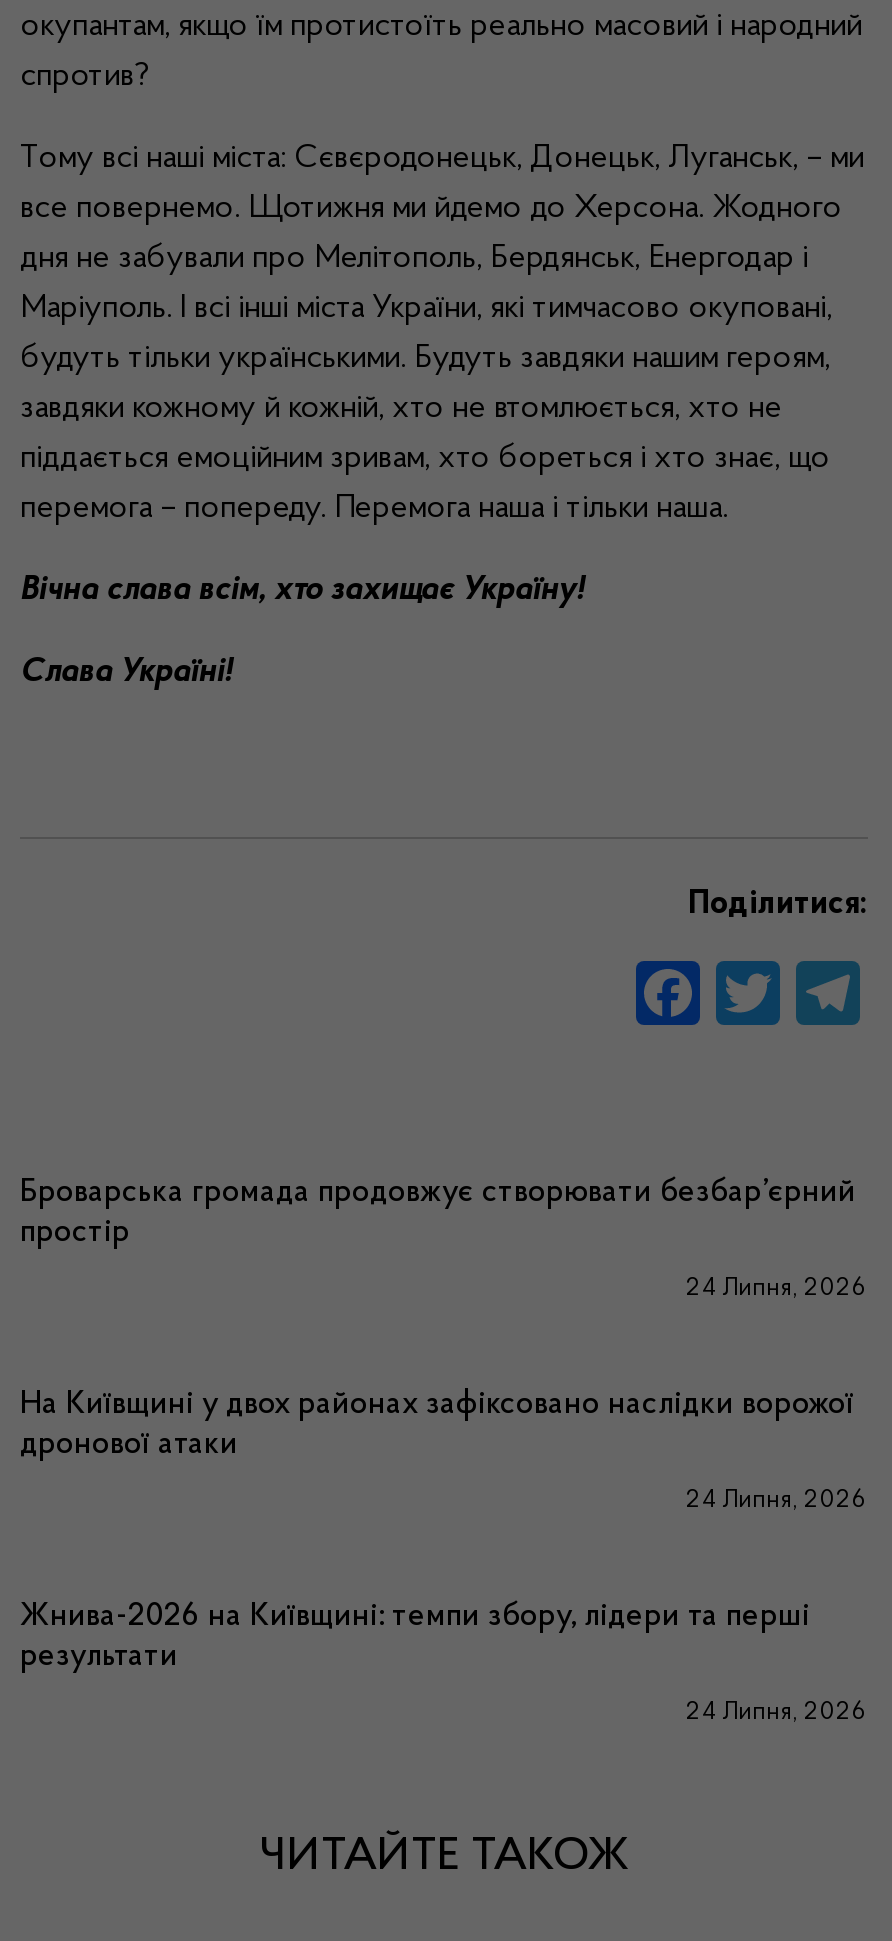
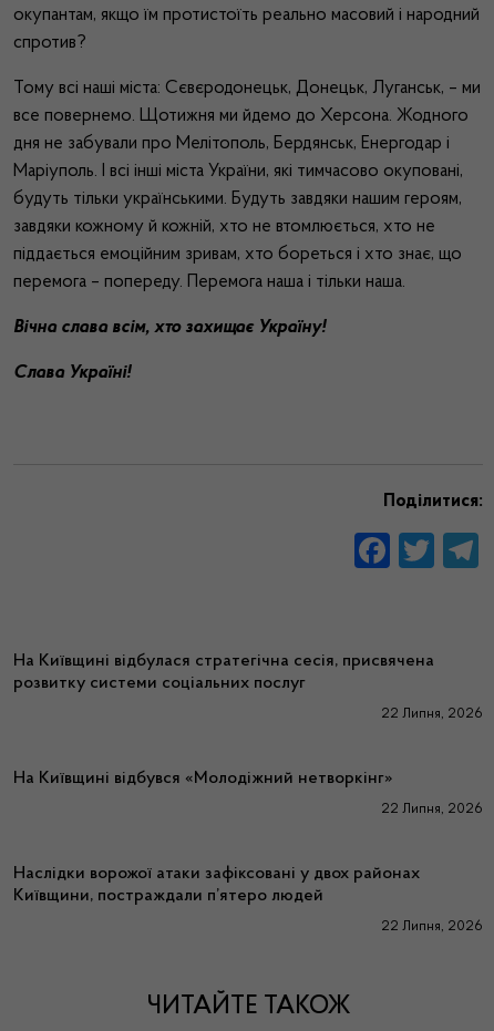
- Броварська громада продовжує створювати безбар’єрний
- простір
+ На Київщині відбулася стратегічна сесія, присвячена
+ розвитку системи соціальних послуг

- 24 Липня, 2026
+ 22 Липня, 2026

- На Київщині у двох районах зафіксовано наслідки ворожої
- дронової атаки
+ На Київщині відбувся «Молодіжний нетворкінг»

- 24 Липня, 2026
+ 22 Липня, 2026

- Жнива-2026 на Київщині: темпи збору, лідери та перші
- результати
+ Наслідки ворожої атаки зафіксовані у двох районах
+ Київщини, постраждали п’ятеро людей

- 24 Липня, 2026
+ 22 Липня, 2026
